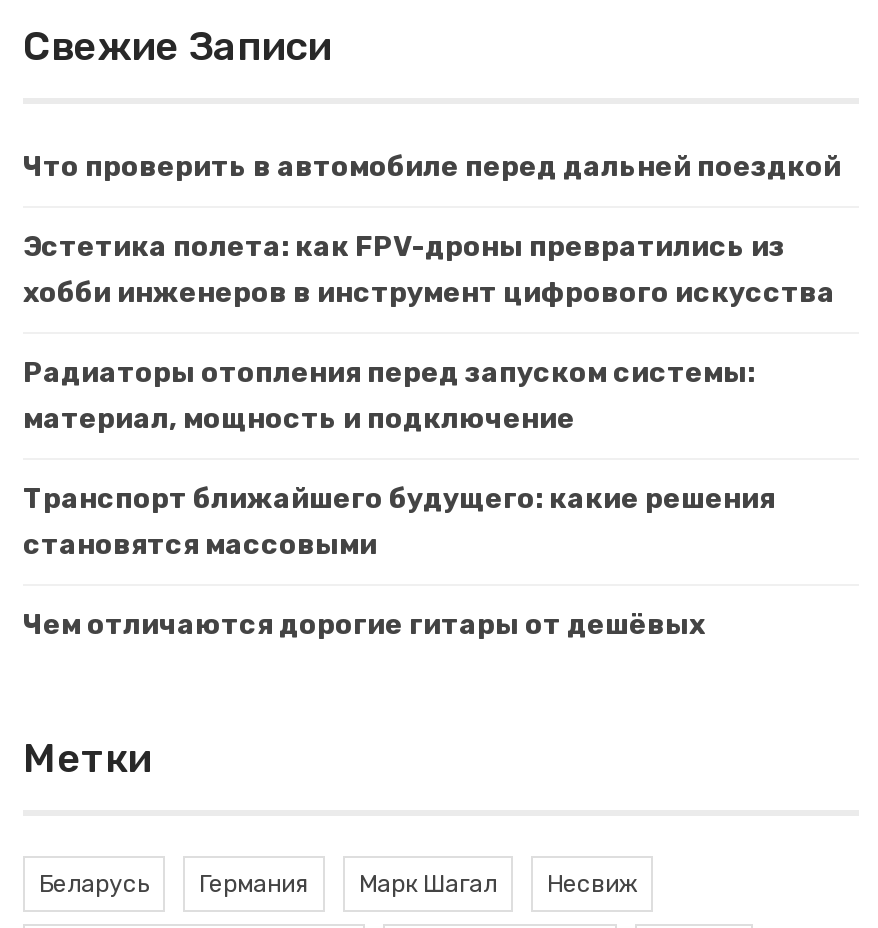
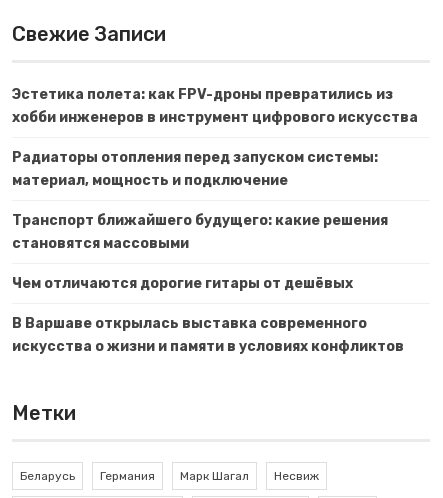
- Что проверить в автомобиле перед дальней поездкой

moved up: Эстетика полета: как FPV-дроны превратились из | хобби инженеров в инструмент цифрового искусства | Радиаторы отопления перед запуском системы: | материал, мощность и подключение | Транспорт ближайшего будущего: какие решения | становятся массовыми | Чем отличаются дорогие гитары от дешёвых

+ В Варшаве открылась выставка современного
+ искусства о жизни и памяти в условиях конфликтов
